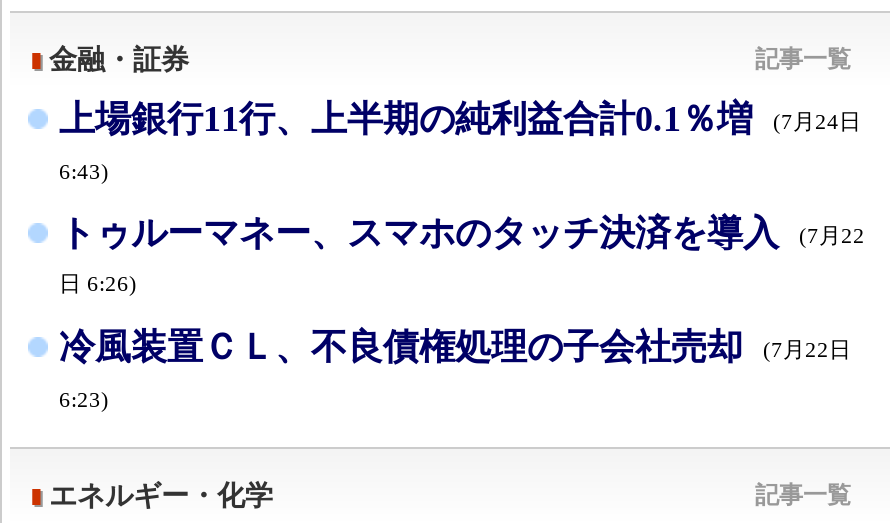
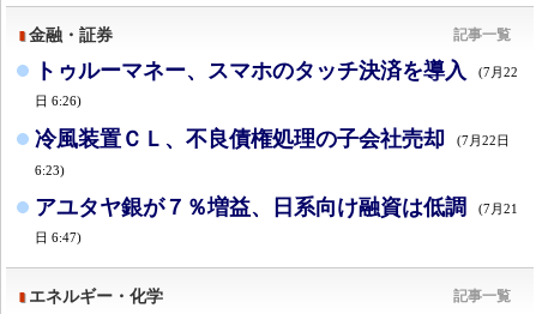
- 上場銀行11行、上半期の純利益合計0.1％増
- (7月24日
- 6:43)

moved up: トゥルーマネー、スマホのタッチ決済を導入 | (7月22 | 日 6:26) | 冷風装置ＣＬ、不良債権処理の子会社売却 | (7月22日 | 6:23)

+ アユタヤ銀が７％増益、日系向け融資は低調
+ (7月21
+ 日 6:47)
